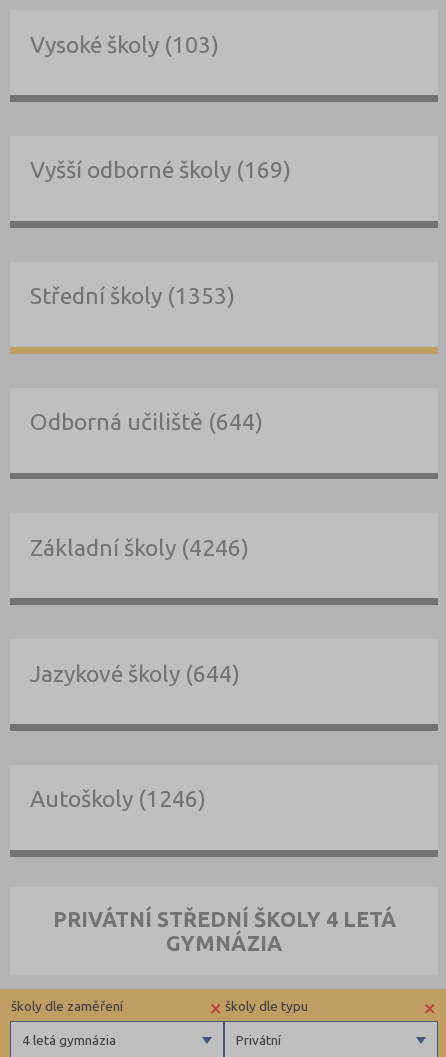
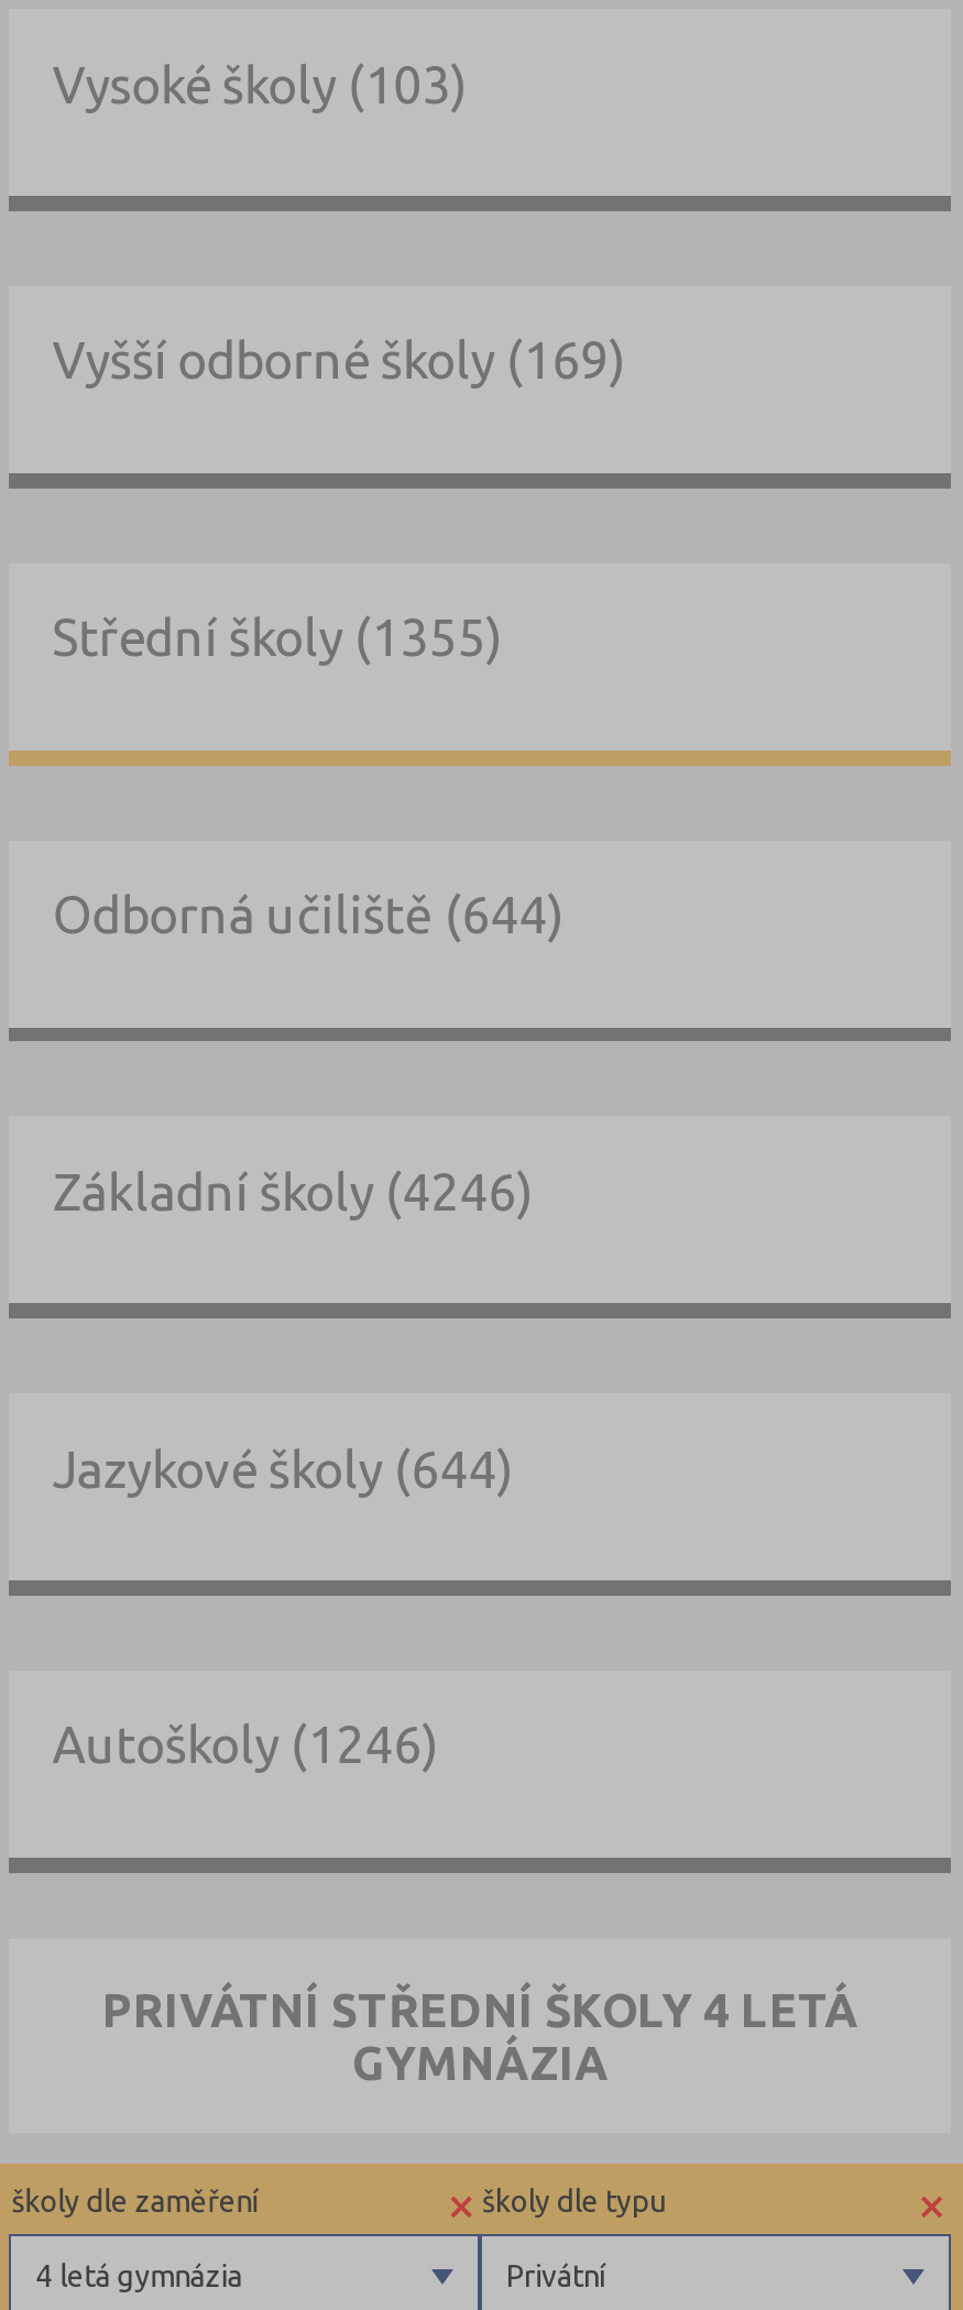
- Střední školy (1353)
+ Střední školy (1355)
